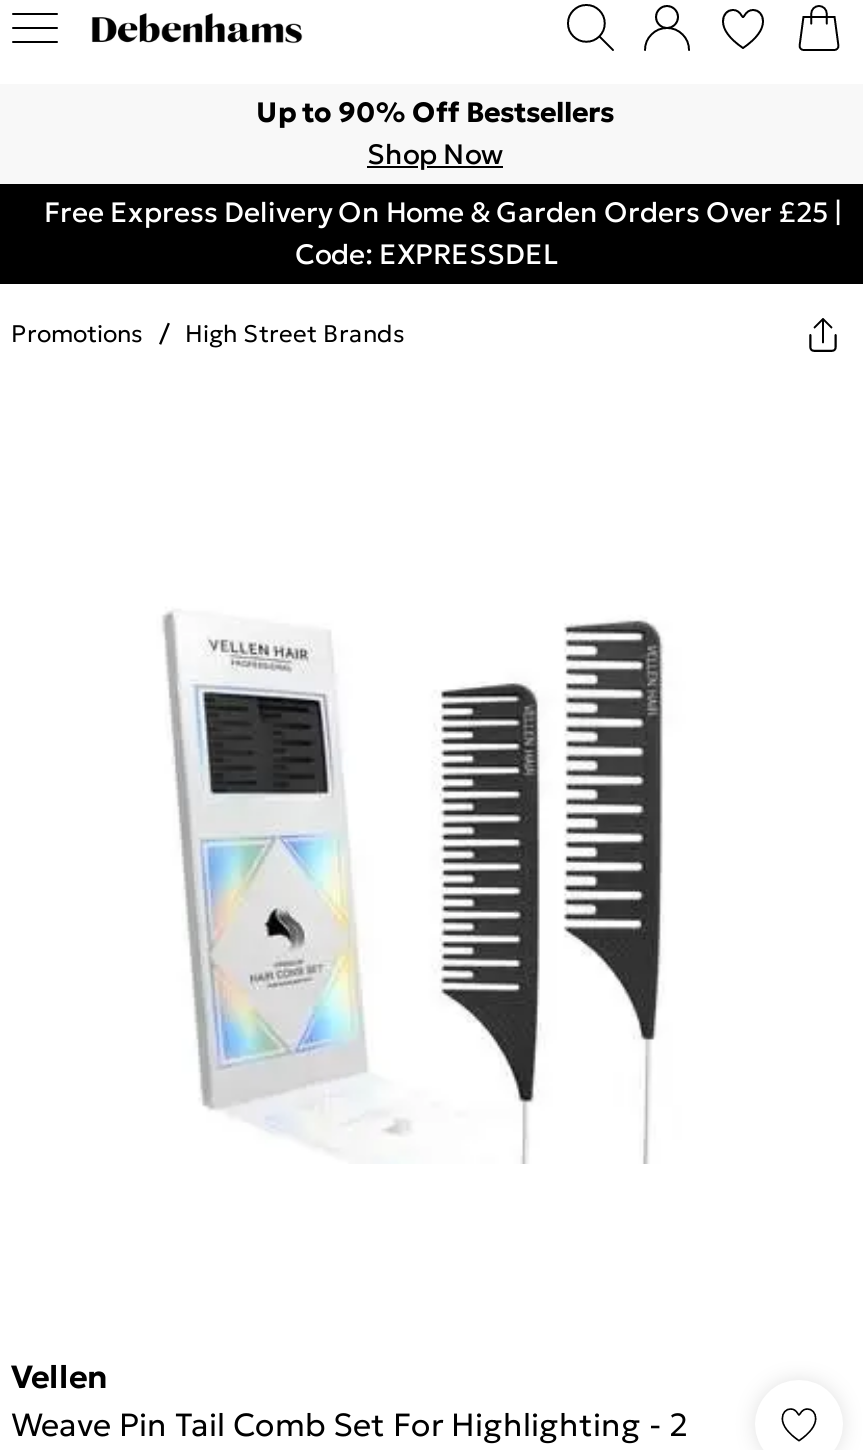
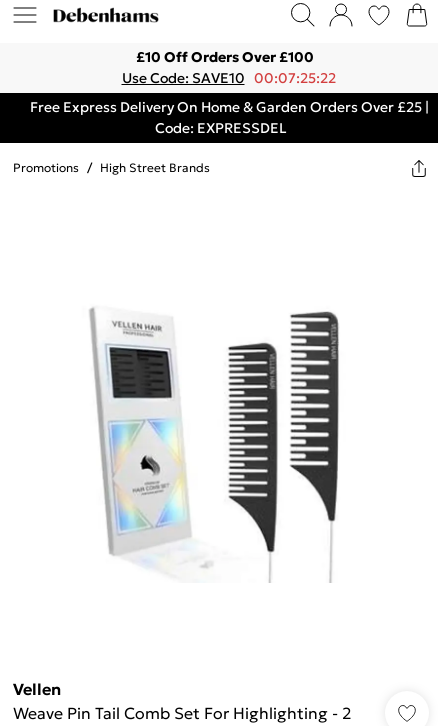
- Up to 90% Off Bestsellers
- Shop Now
+ £10 Off Orders Over £100
+ Use Code: SAVE10 00:07:25:22
